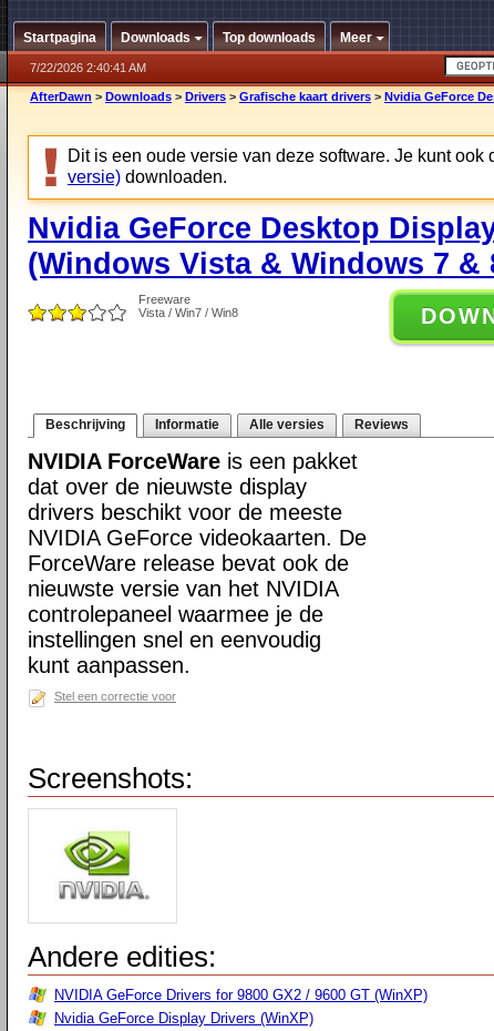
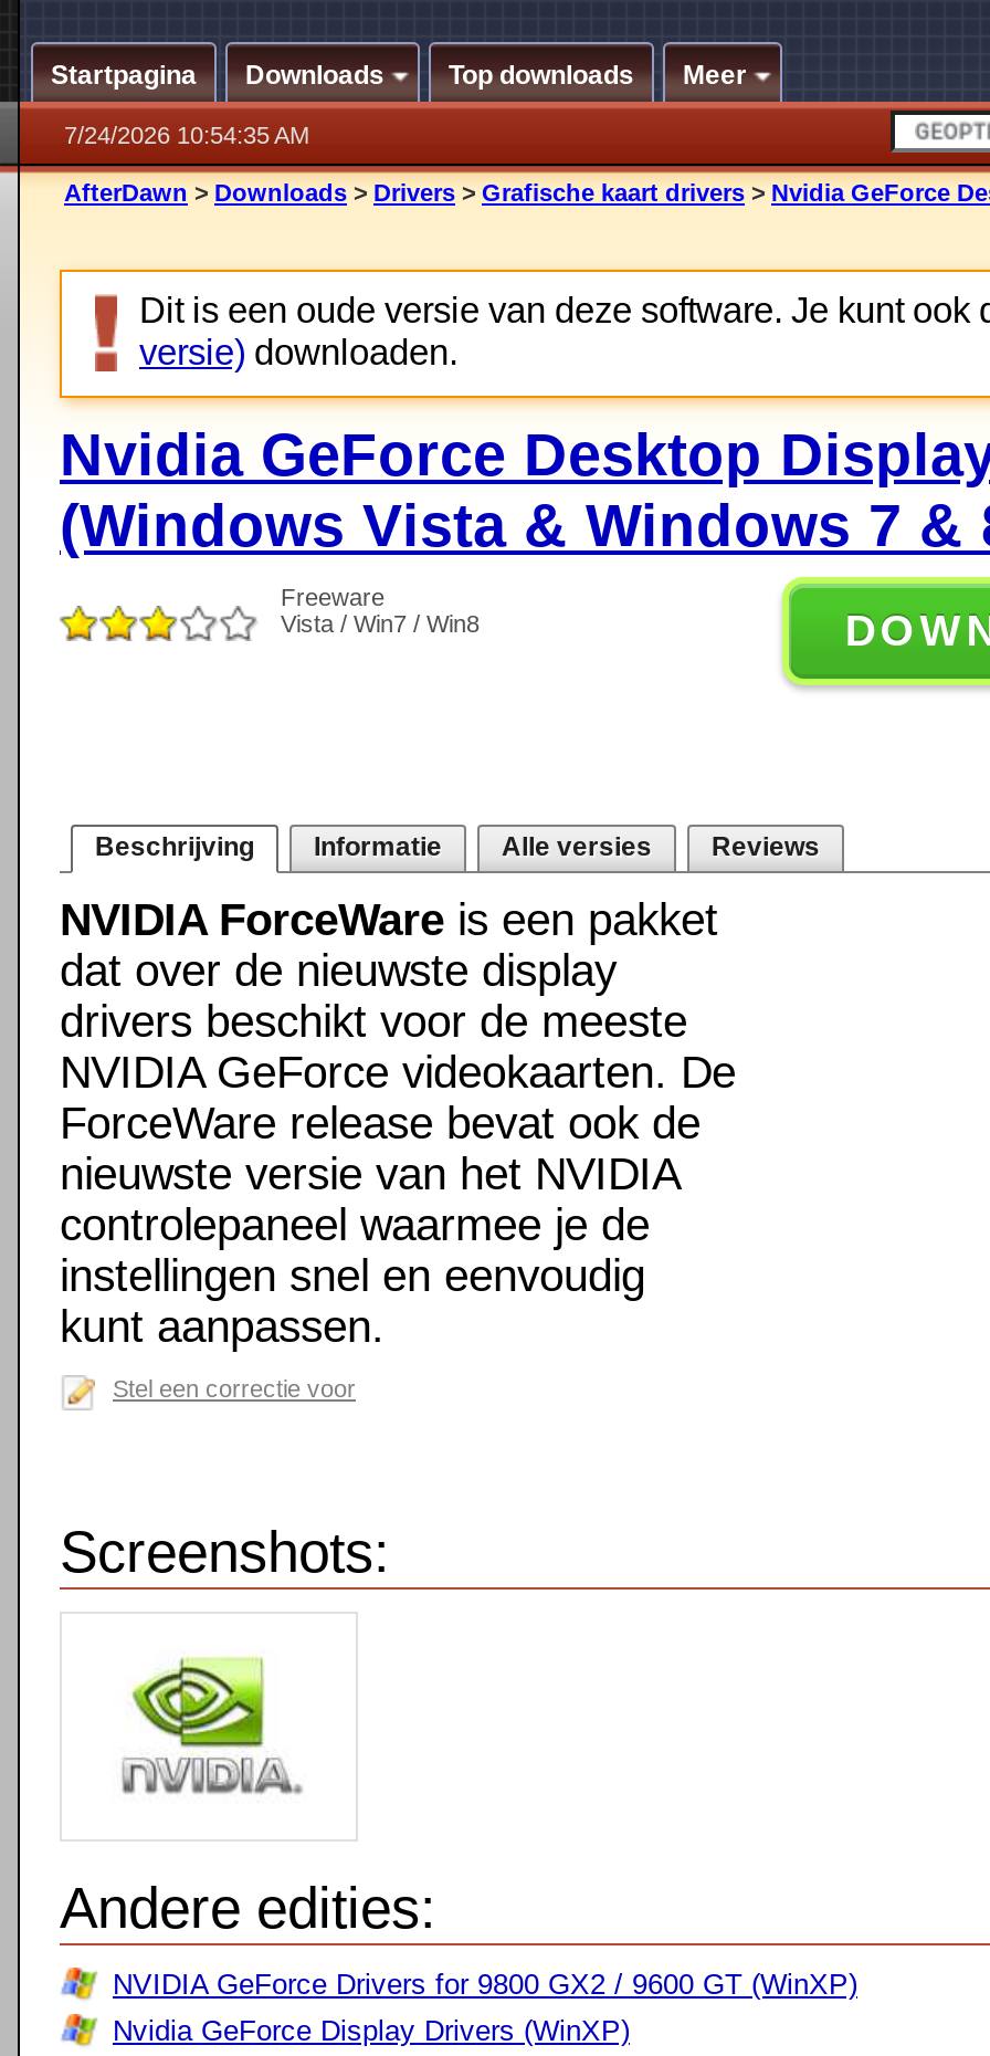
- 7/22/2026 2:40:41 AM
+ 7/24/2026 10:54:35 AM
